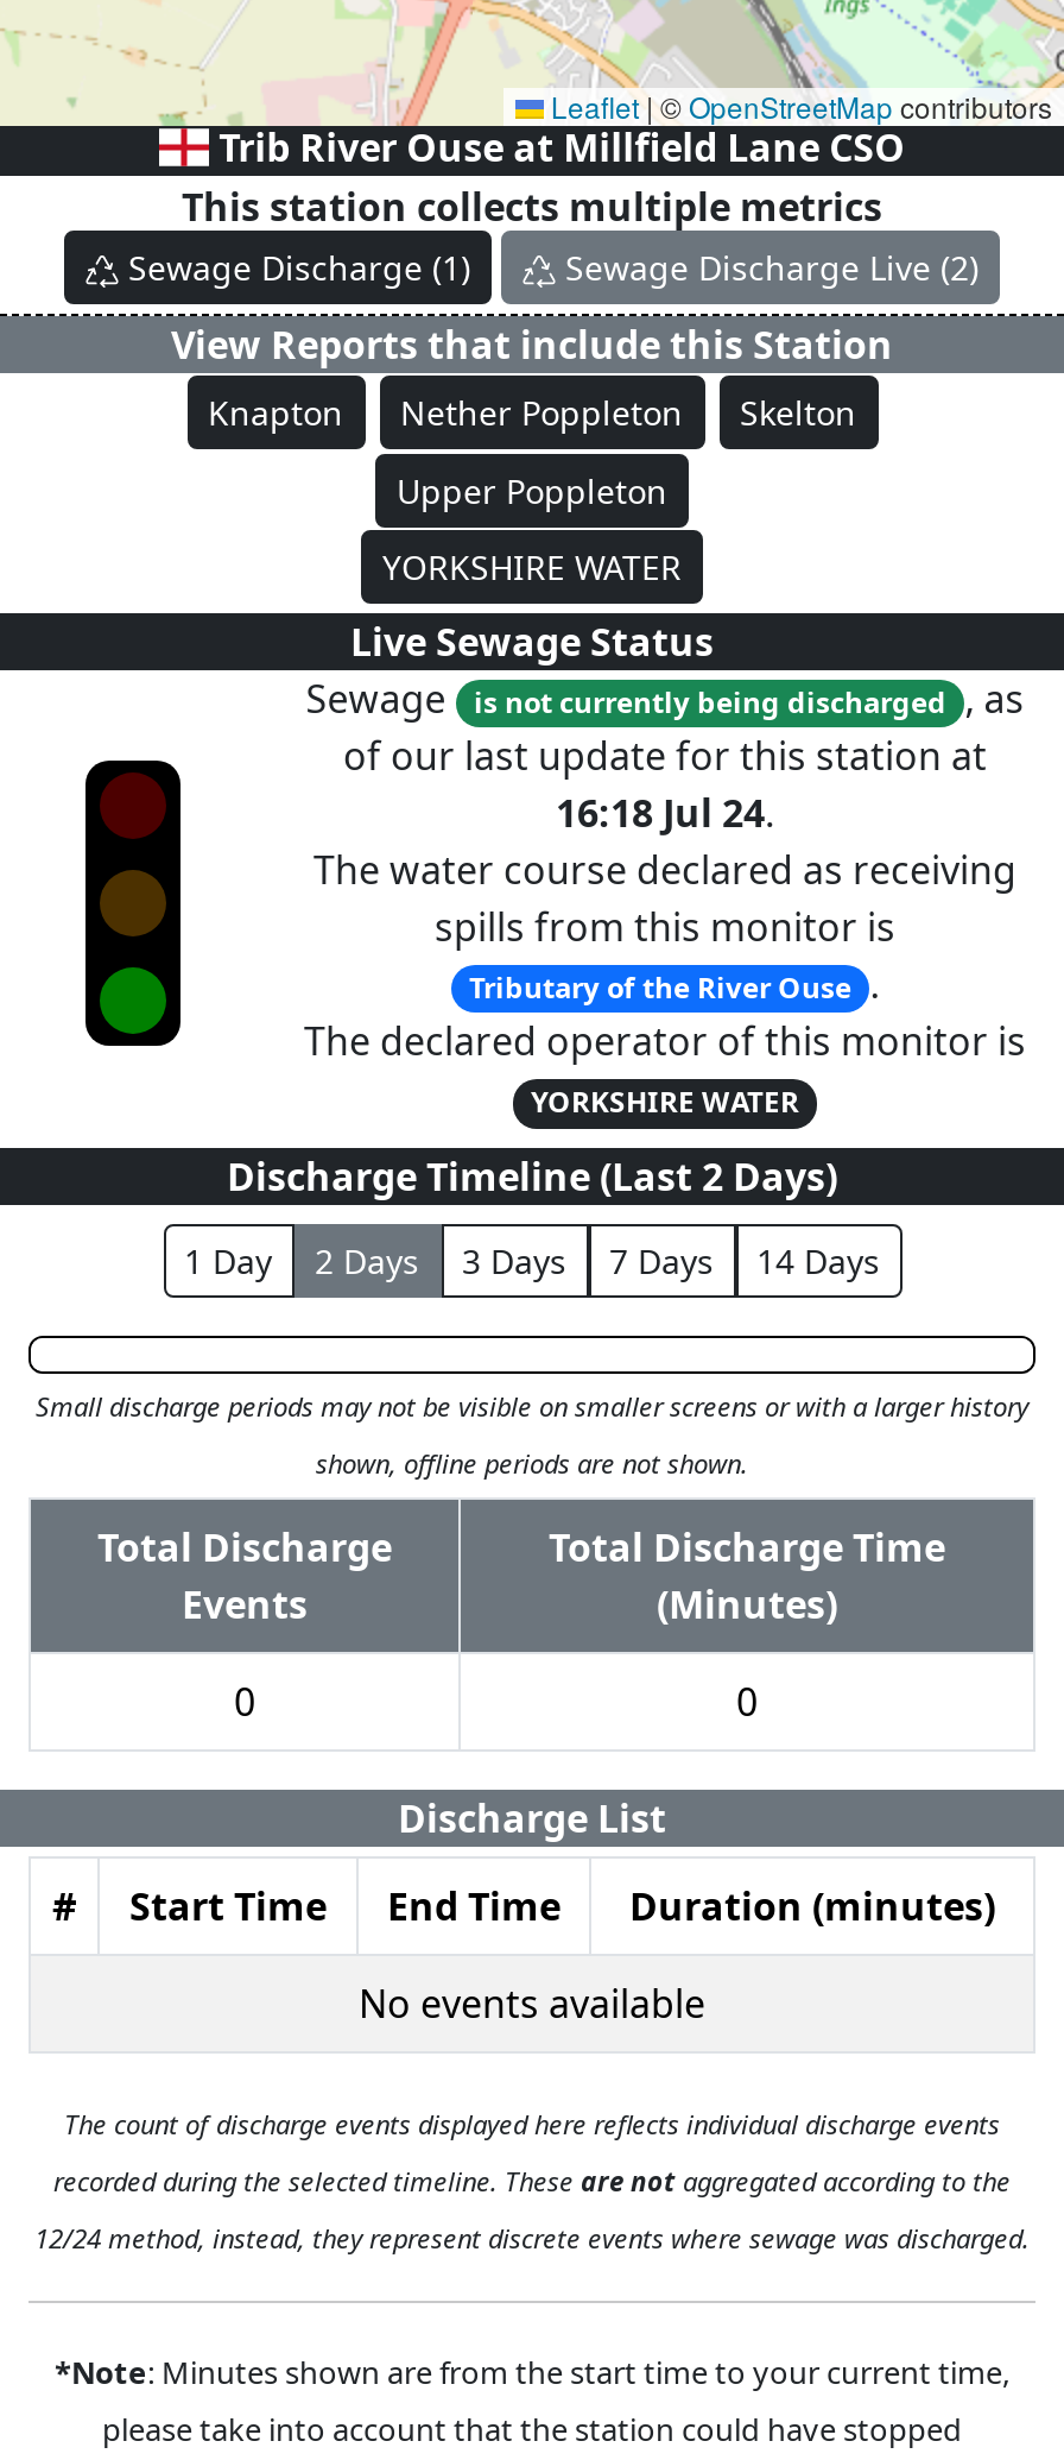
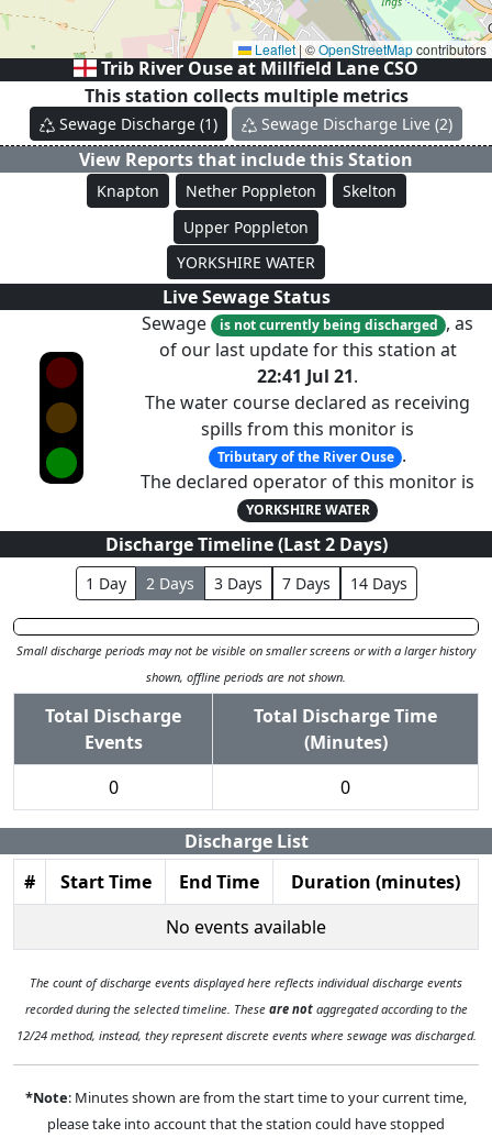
- 16:18 Jul 24.
+ 22:41 Jul 21.
